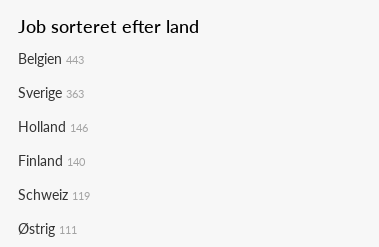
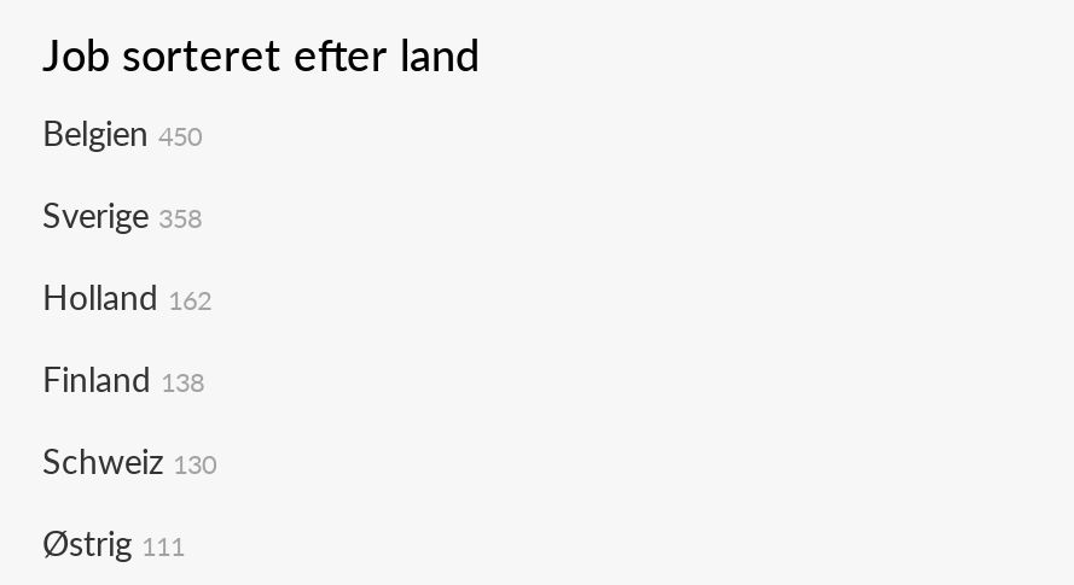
- Belgien 443
+ Belgien 450

- Sverige 363
+ Sverige 358

- Holland 146
+ Holland 162

- Finland 140
+ Finland 138

- Schweiz 119
+ Schweiz 130
